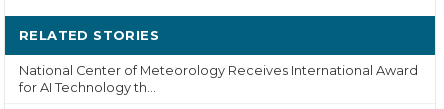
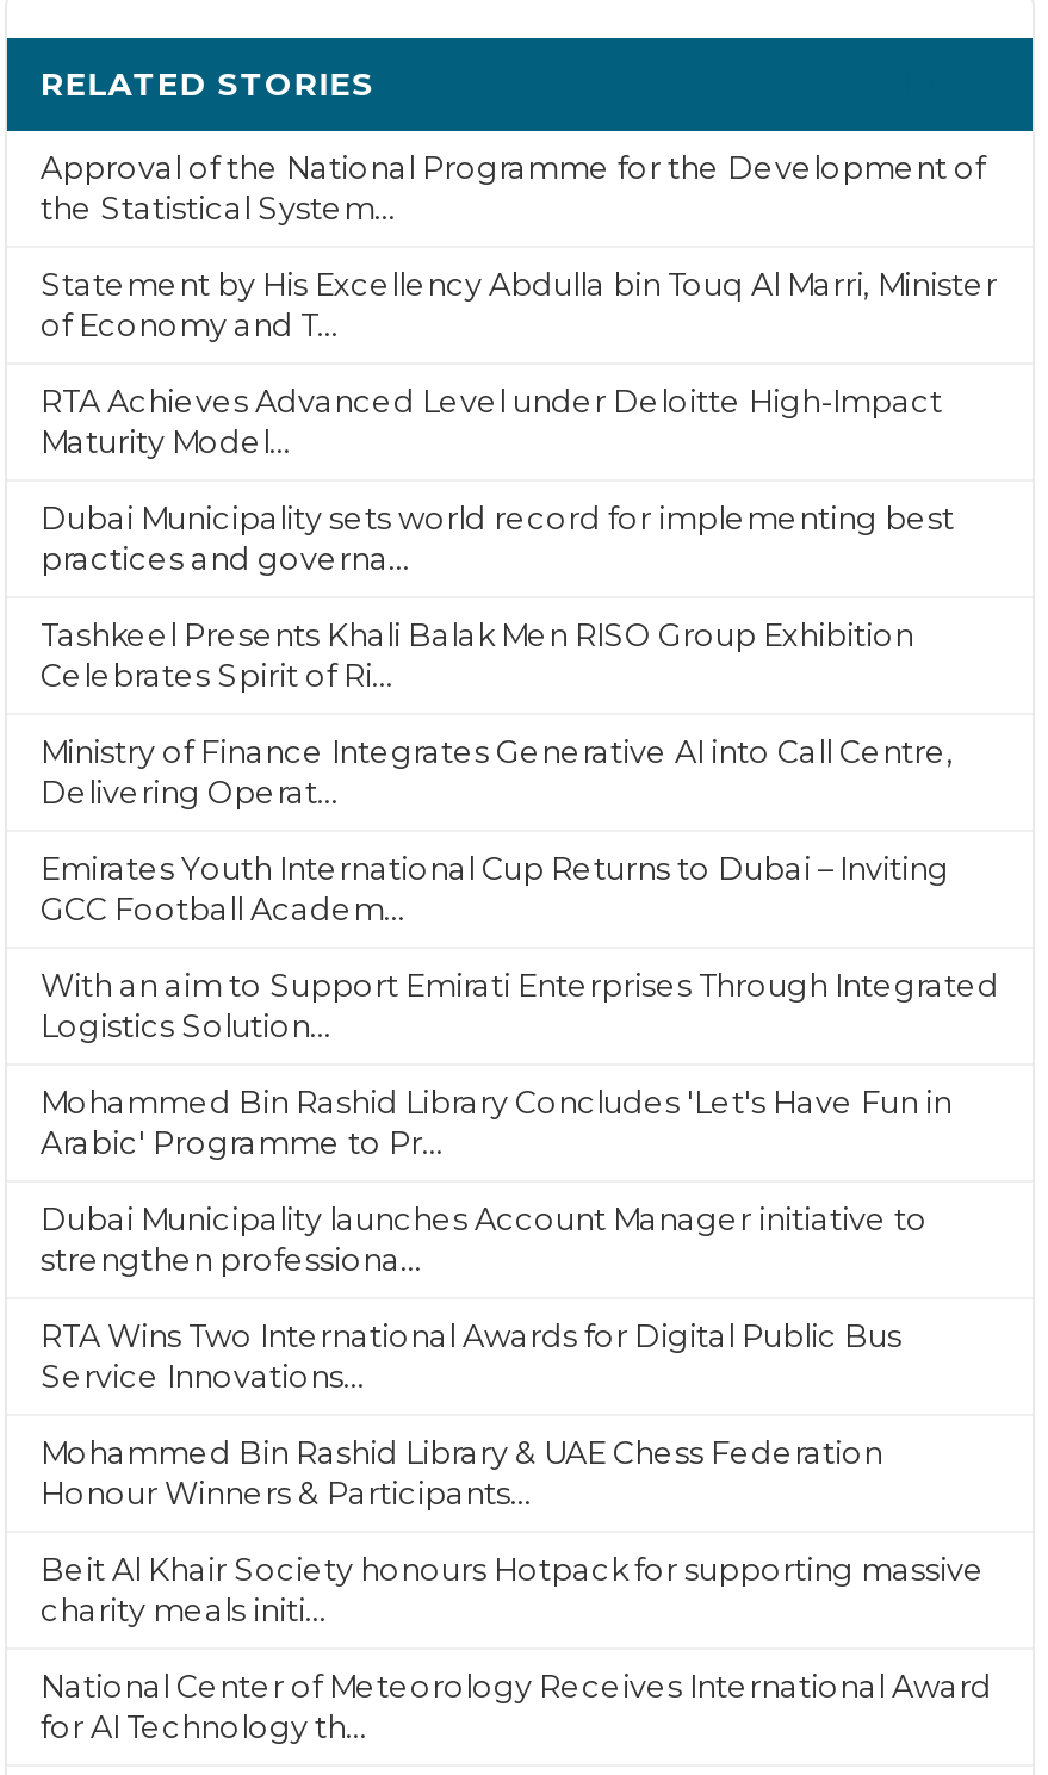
+ Approval of the National Programme for the Development of
+ the Statistical System...
+ Statement by His Excellency Abdulla bin Touq Al Marri, Minister
+ of Economy and T...
+ RTA Achieves Advanced Level under Deloitte High-Impact
+ Maturity Model...
+ Dubai Municipality sets world record for implementing best
+ practices and governa...
+ Tashkeel Presents Khali Balak Men RISO Group Exhibition
+ Celebrates Spirit of Ri...
+ Ministry of Finance Integrates Generative AI into Call Centre,
+ Delivering Operat...
+ Emirates Youth International Cup Returns to Dubai – Inviting
+ GCC Football Academ...
+ With an aim to Support Emirati Enterprises Through Integrated
+ Logistics Solution...
+ Mohammed Bin Rashid Library Concludes 'Let's Have Fun in
+ Arabic' Programme to Pr...
+ Dubai Municipality launches Account Manager initiative to
+ strengthen professiona...
+ RTA Wins Two International Awards for Digital Public Bus
+ Service Innovations...
+ Mohammed Bin Rashid Library & UAE Chess Federation
+ Honour Winners & Participants...
+ Beit Al Khair Society honours Hotpack for supporting massive
+ charity meals initi...
